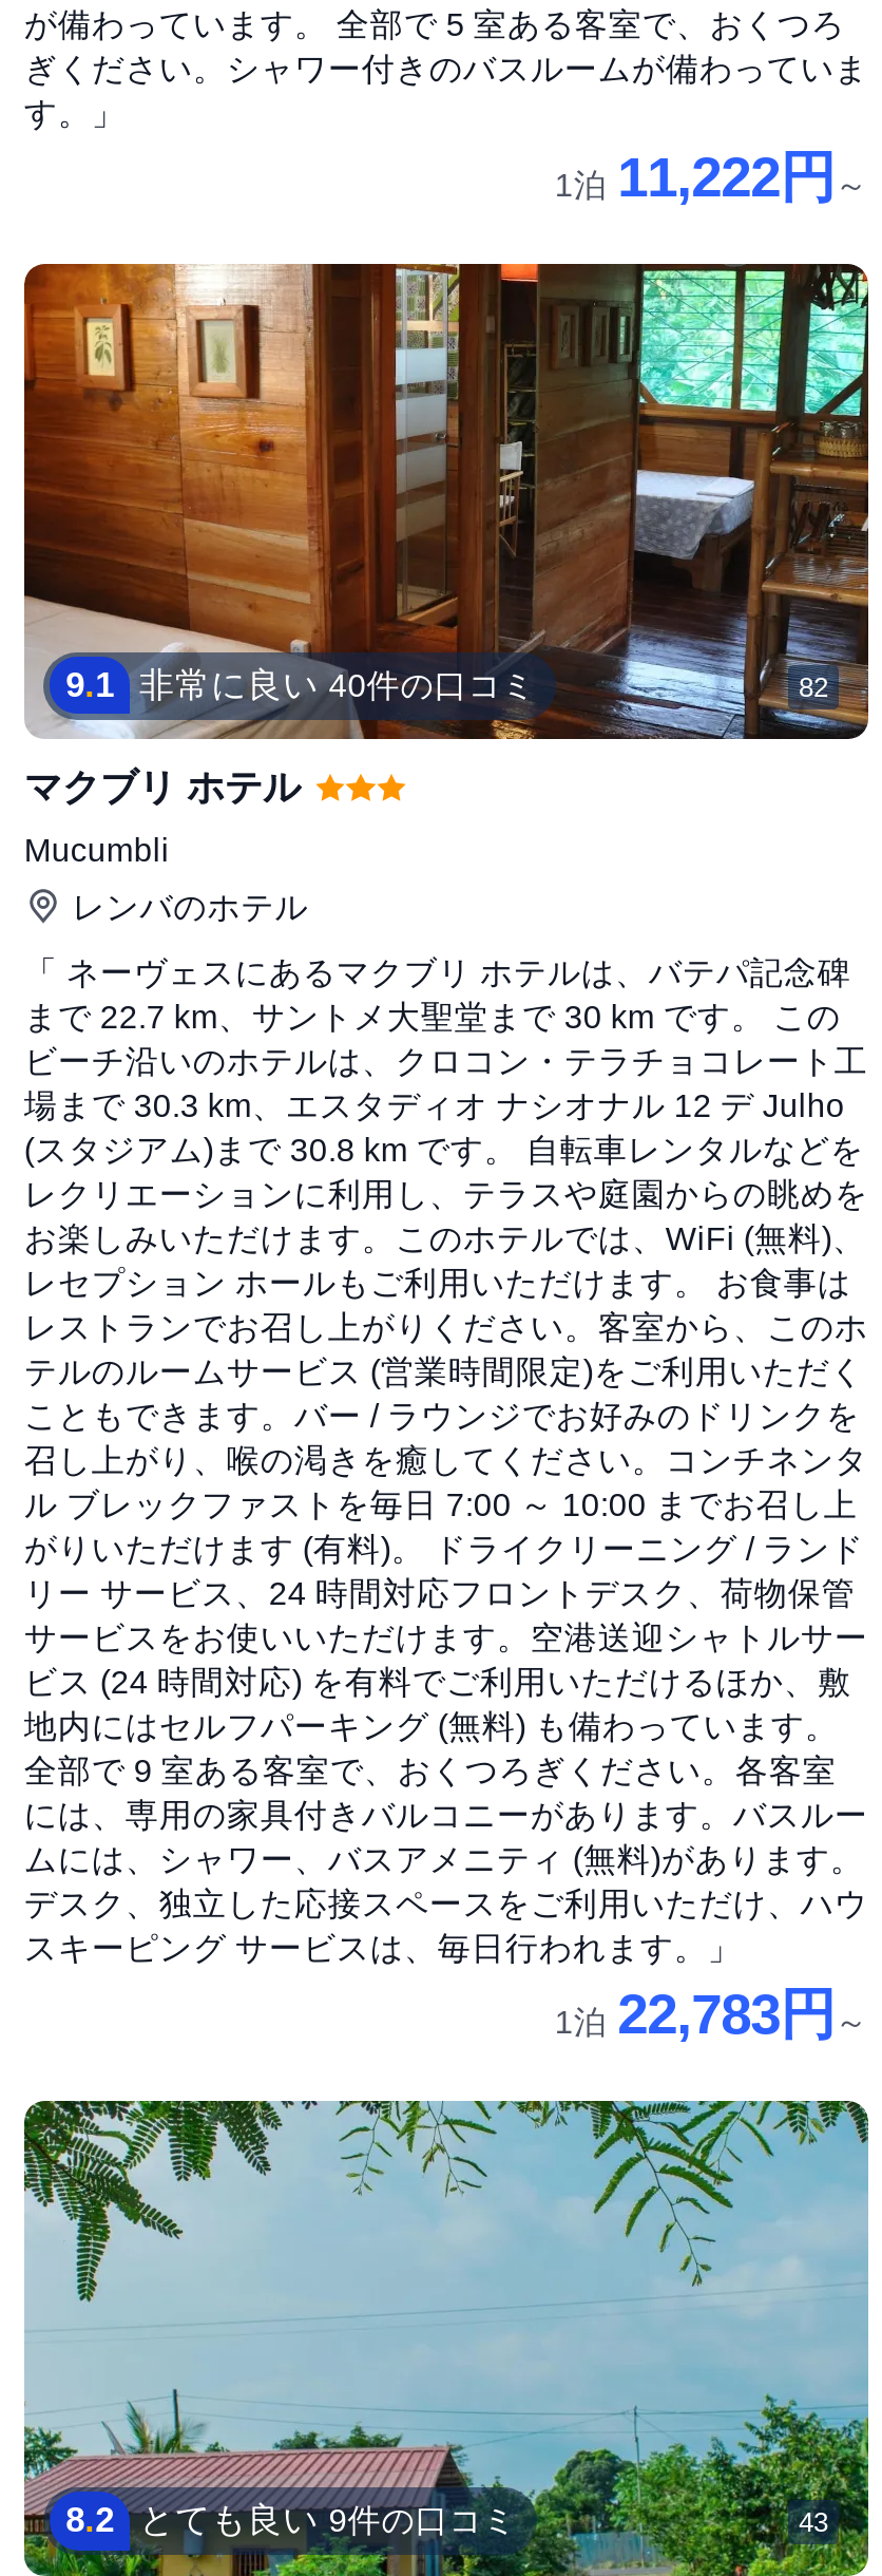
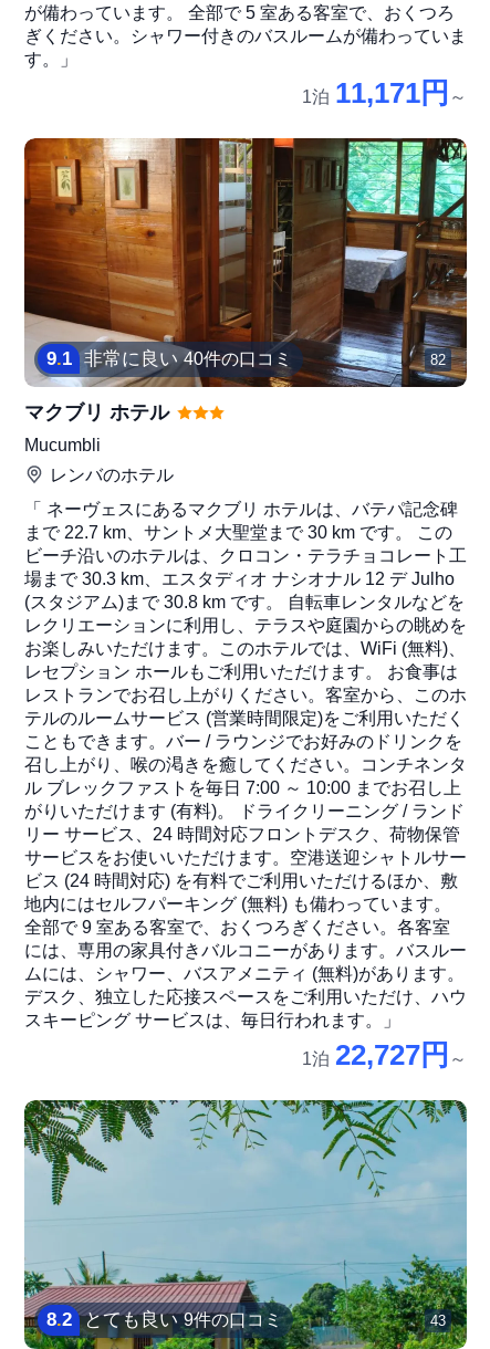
- 1泊 11,222円～
+ 1泊 11,171円～

- 1泊 22,783円～
+ 1泊 22,727円～
